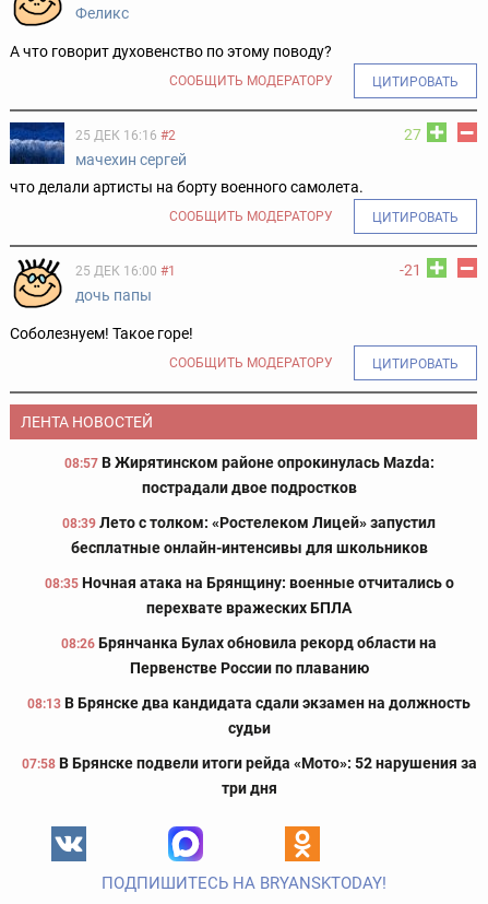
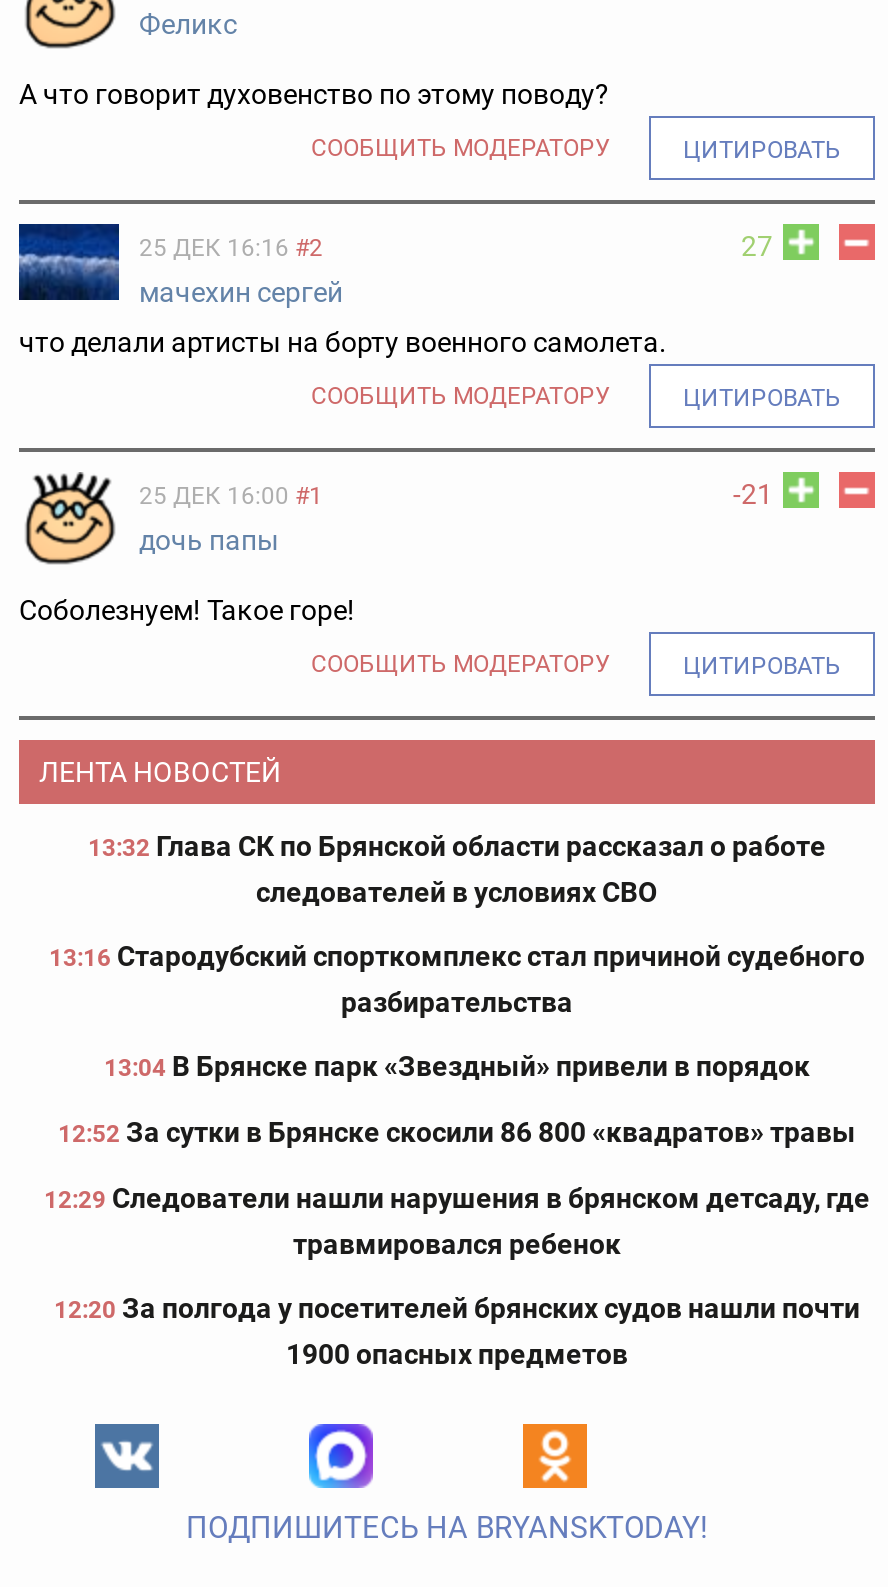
- 08:57 В Жирятинском районе опрокинулась Mazda:
- пострадали двое подростков
+ 13:32 Глава СК по Брянской области рассказал о работе
+ следователей в условиях СВО

- 08:39 Лето с толком: «Ростелеком Лицей» запустил
- бесплатные онлайн-интенсивы для школьников
+ 13:16 Стародубский спорткомплекс стал причиной судебного
+ разбирательства

- 08:35 Ночная атака на Брянщину: военные отчитались о
- перехвате вражеских БПЛА
+ 13:04 В Брянске парк «Звездный» привели в порядок

- 08:26 Брянчанка Булах обновила рекорд области на
- Первенстве России по плаванию
+ 12:52 За сутки в Брянске скосили 86 800 «квадратов» травы

- 08:13 В Брянске два кандидата сдали экзамен на должность
- судьи
+ 12:29 Следователи нашли нарушения в брянском детсаду, где
+ травмировался ребенок

- 07:58 В Брянске подвели итоги рейда «Мото»: 52 нарушения за
- три дня
+ 12:20 За полгода у посетителей брянских судов нашли почти
+ 1900 опасных предметов
